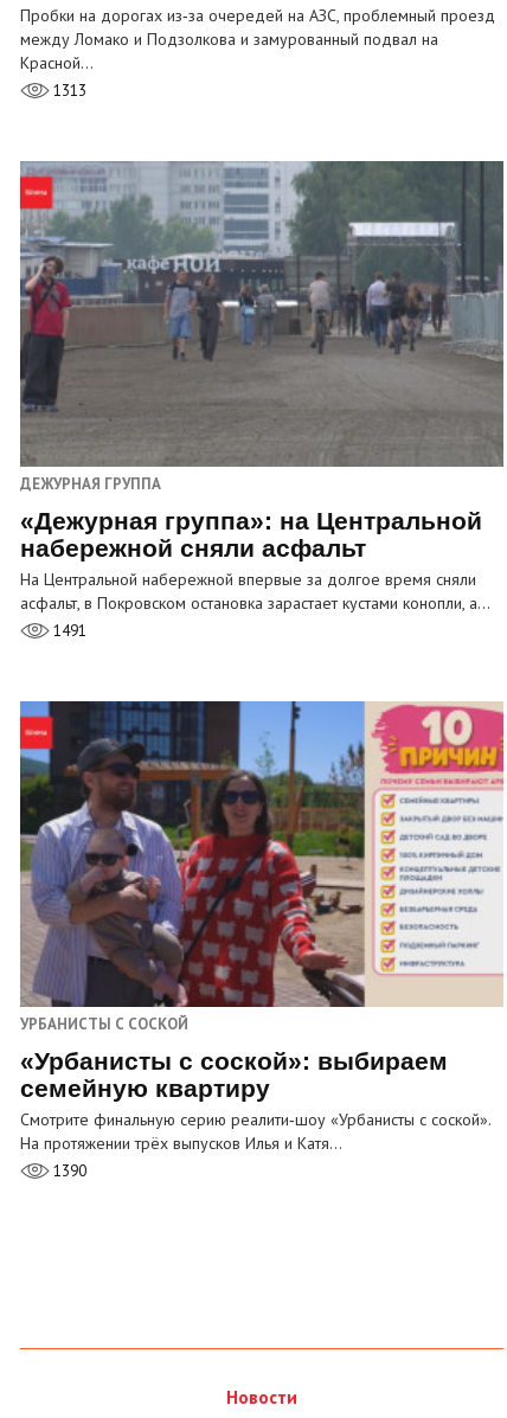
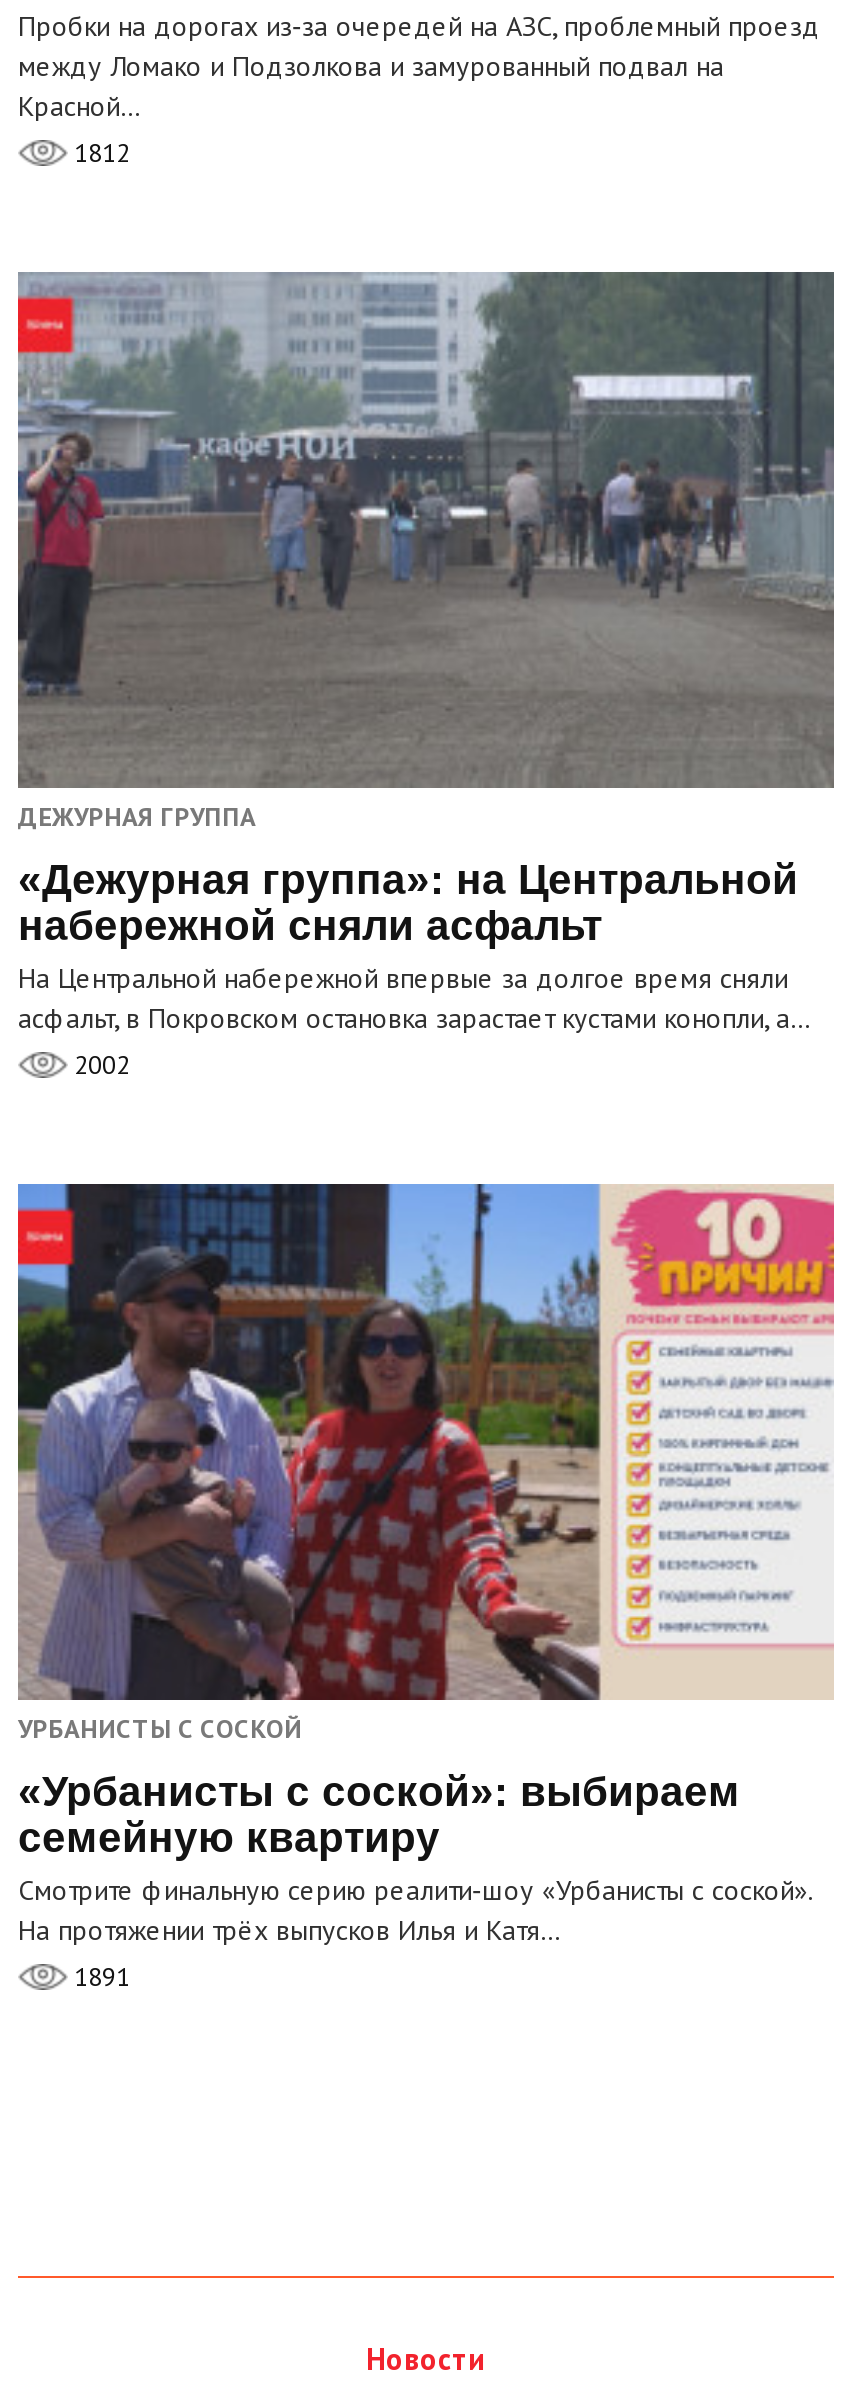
- 1313
+ 1812

- 1491
+ 2002

- 1390
+ 1891
